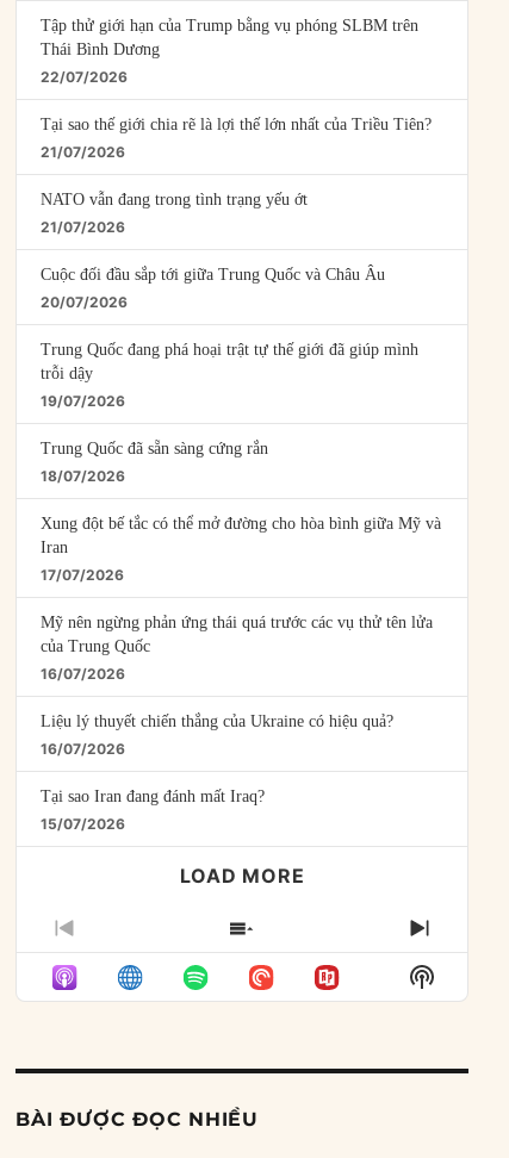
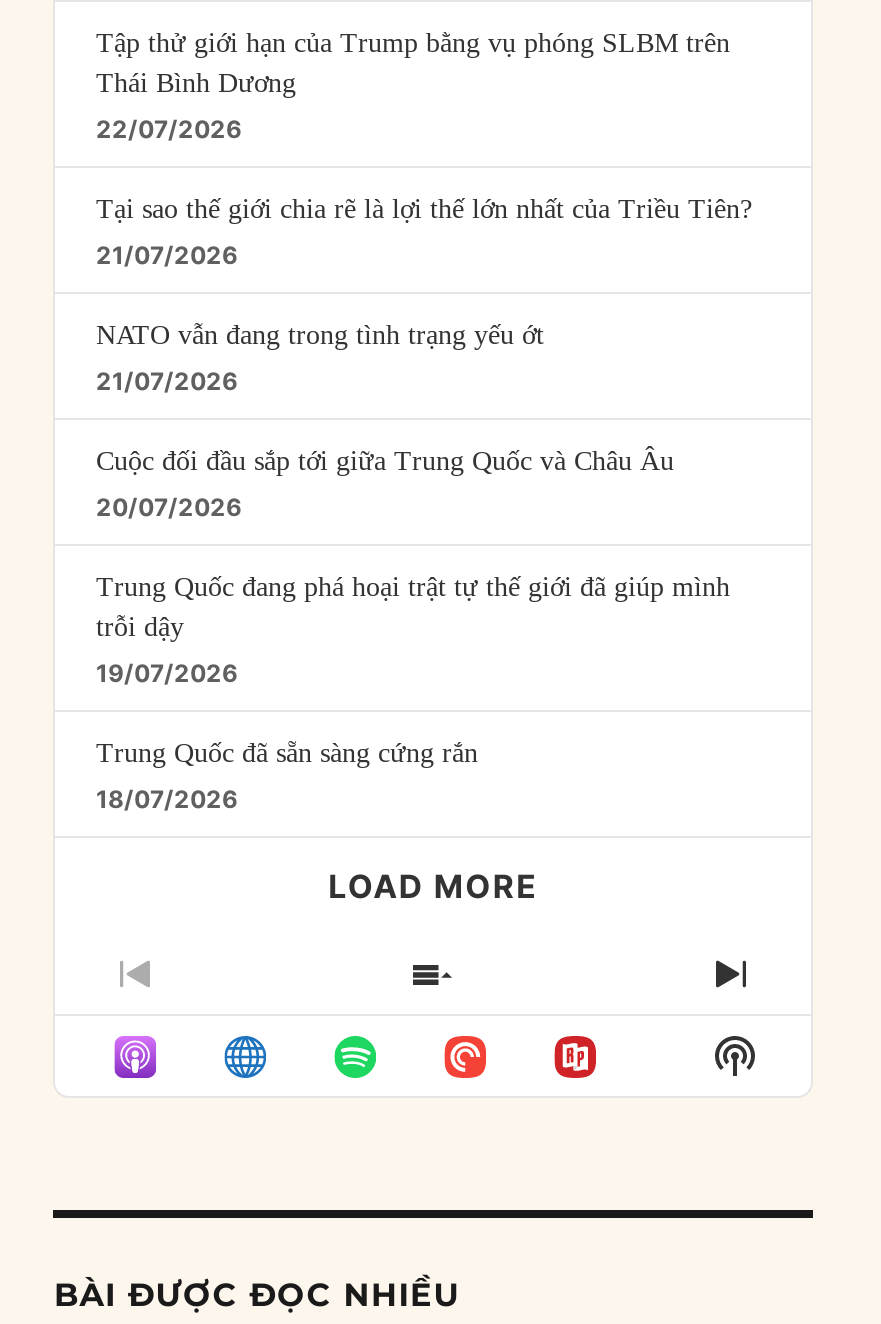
- Xung đột bế tắc có thể mở đường cho hòa bình giữa Mỹ và
- Iran
- 17/07/2026
- Mỹ nên ngừng phản ứng thái quá trước các vụ thử tên lửa
- của Trung Quốc
- 16/07/2026
- Liệu lý thuyết chiến thắng của Ukraine có hiệu quả?
- 16/07/2026
- Tại sao Iran đang đánh mất Iraq?
- 15/07/2026
